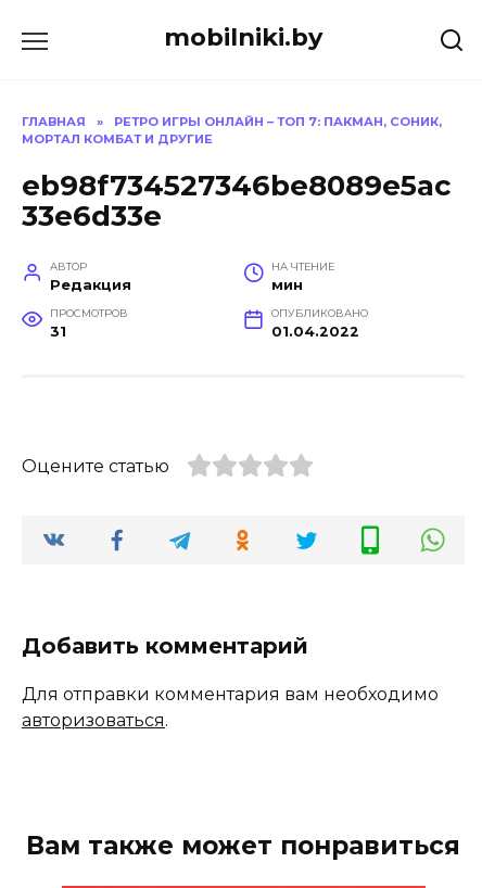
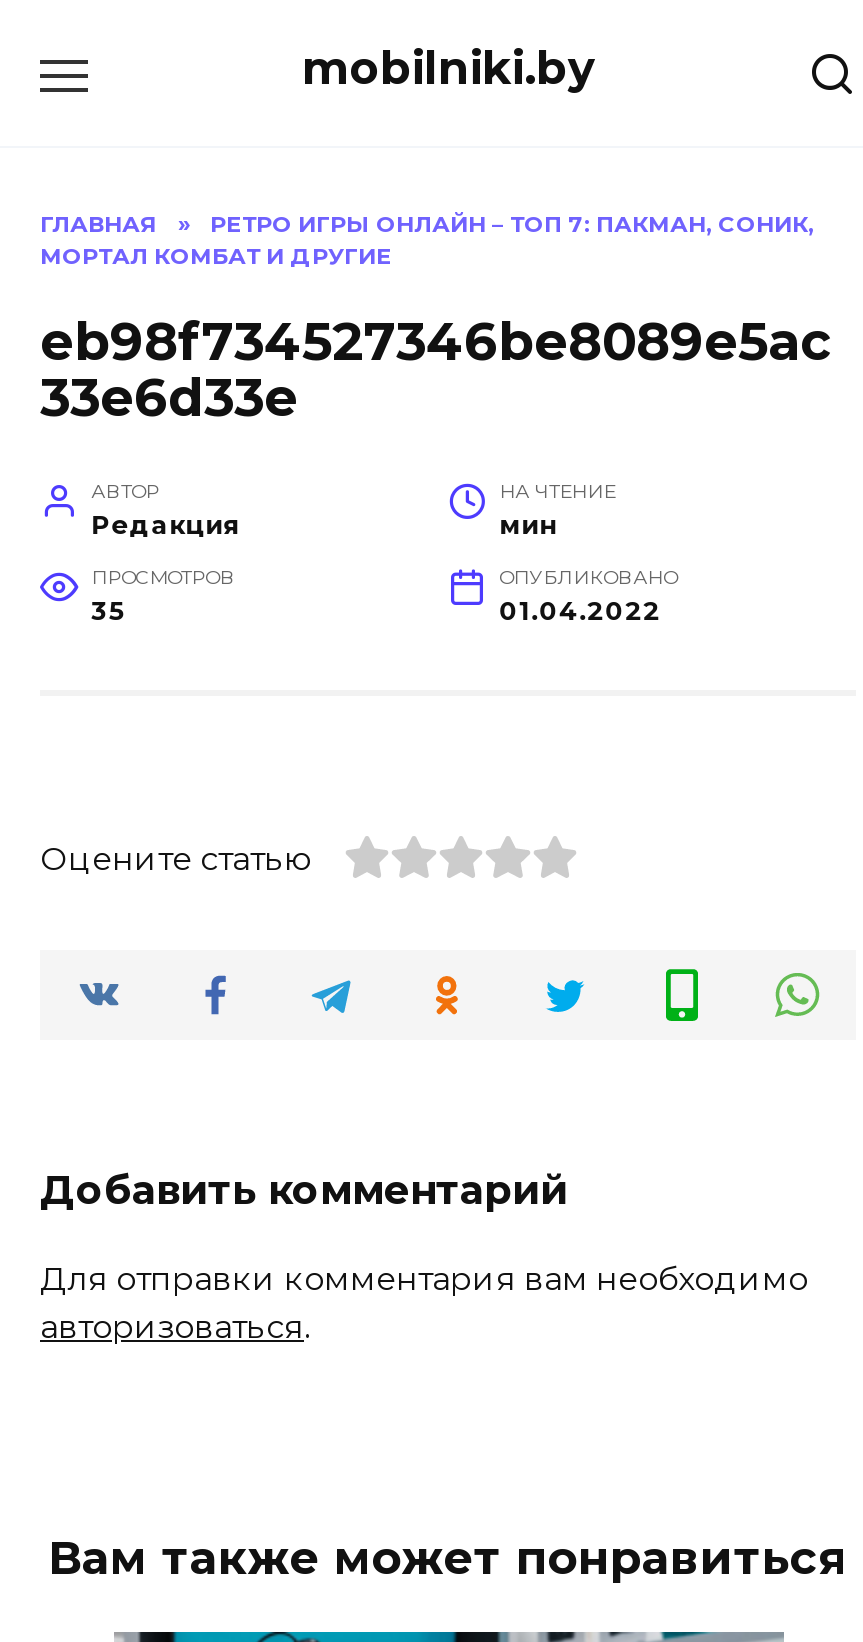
- 31
+ 35
